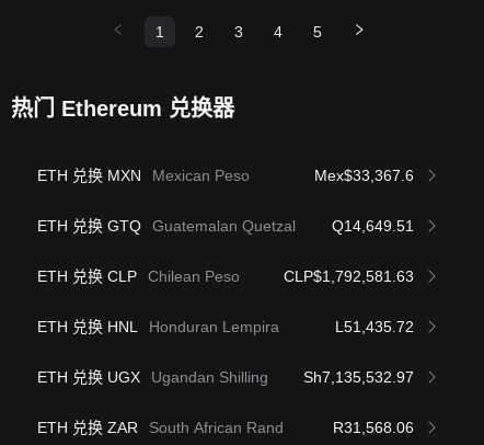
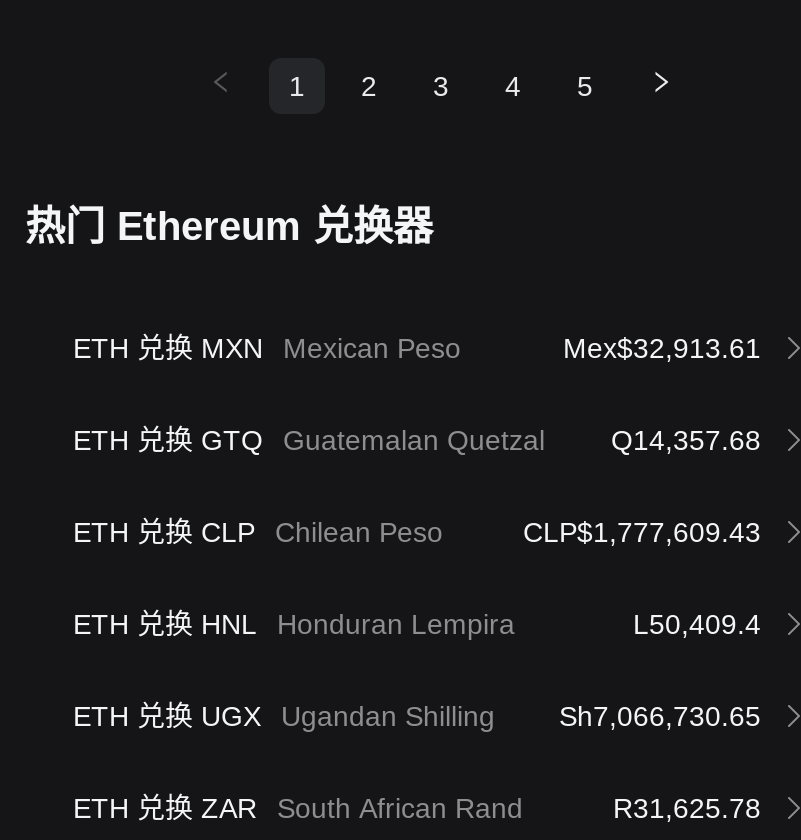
- Mex$33,367.6
+ Mex$32,913.61

- Q14,649.51
+ Q14,357.68

- CLP$1,792,581.63
+ CLP$1,777,609.43

- L51,435.72
+ L50,409.4

- ETH 兑换 UGX Ugandan Shilling Sh7,135,532.97
+ ETH 兑换 UGX Ugandan Shilling Sh7,066,730.65

- R31,568.06
+ R31,625.78
